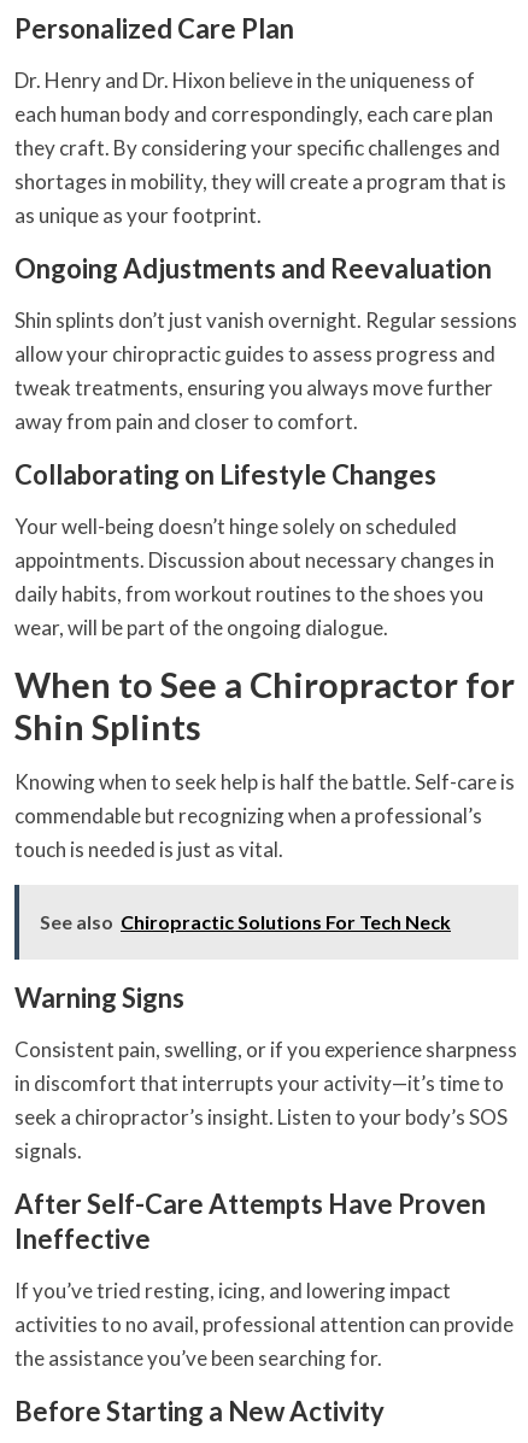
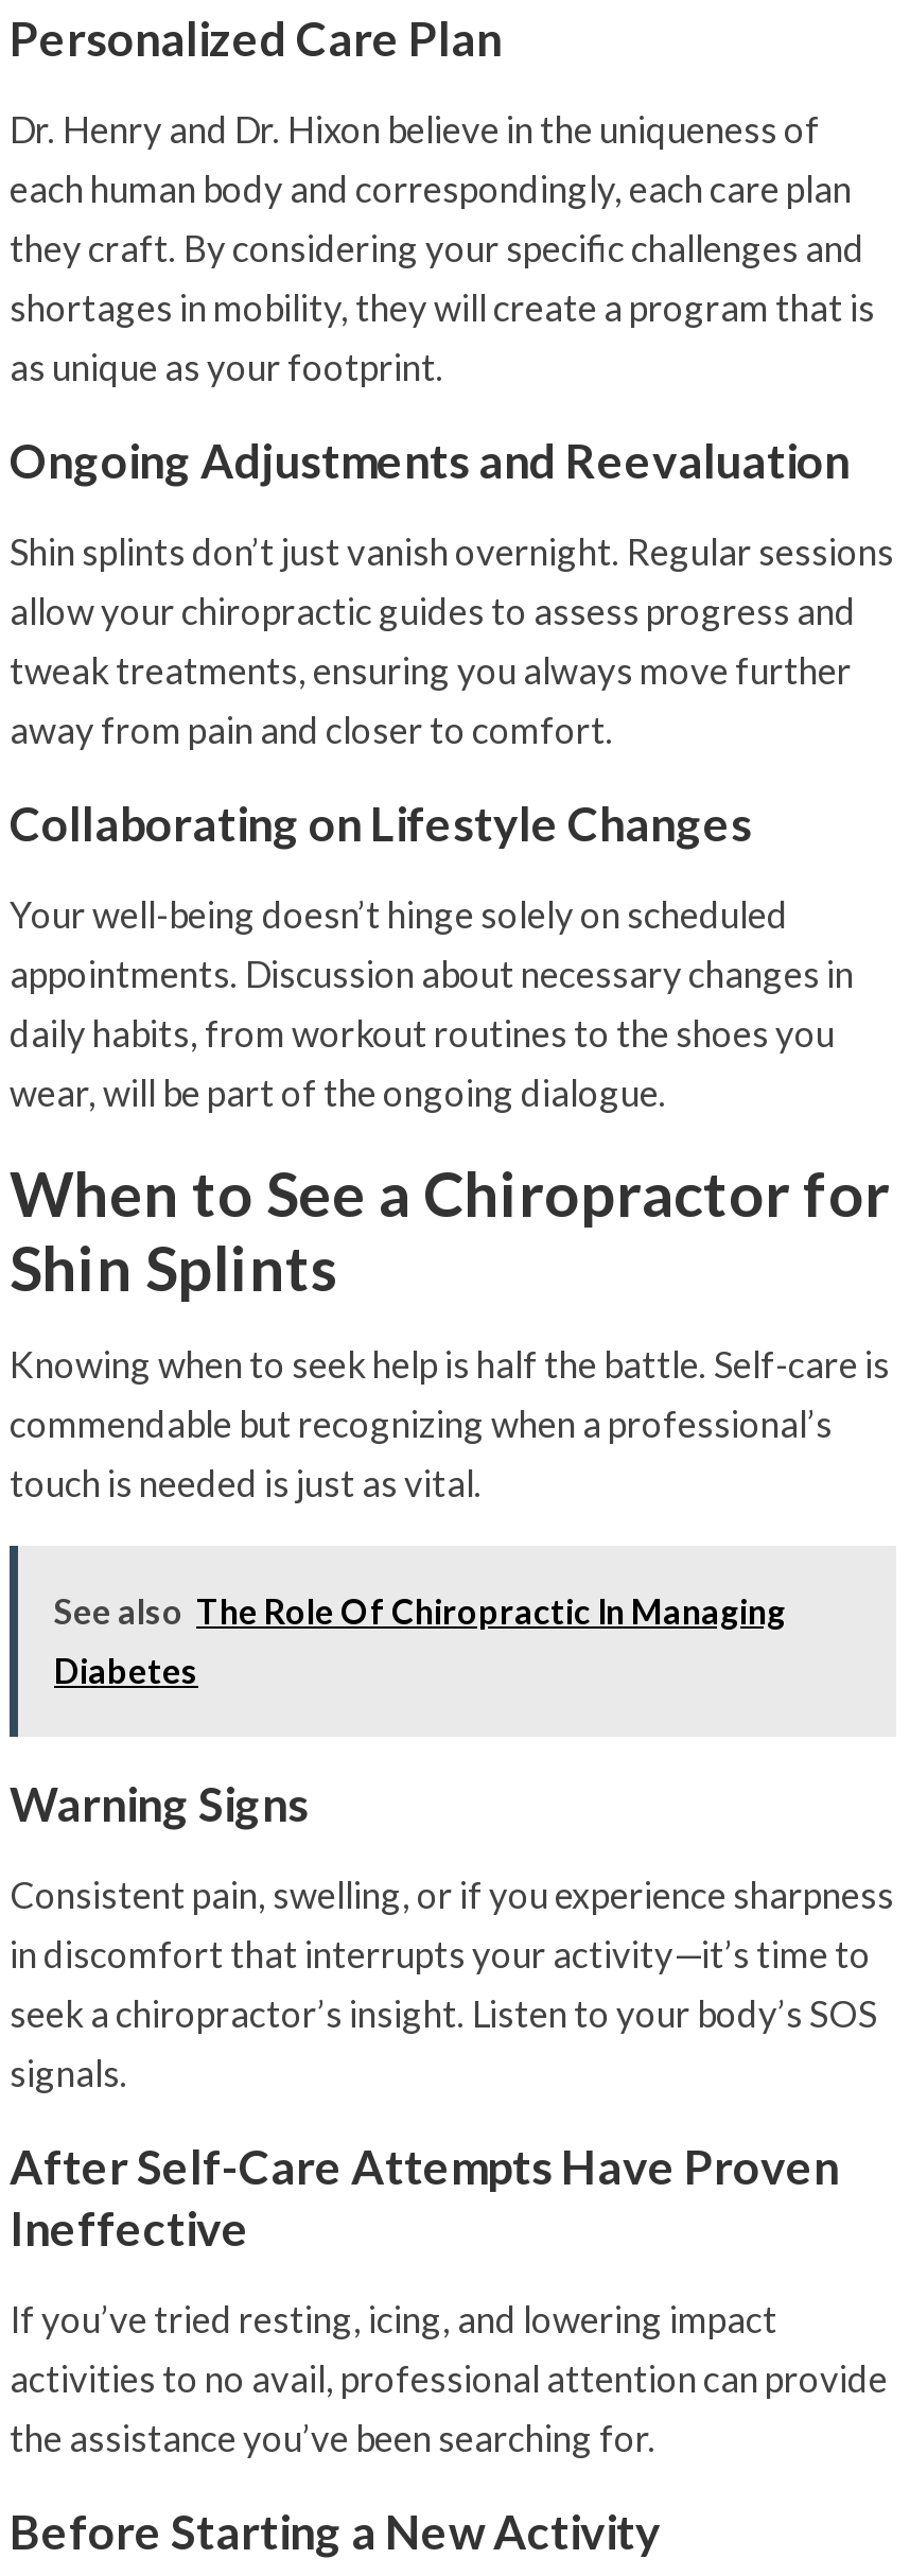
- See also Chiropractic Solutions For Tech Neck
+ See also The Role Of Chiropractic In Managing
+ Diabetes
